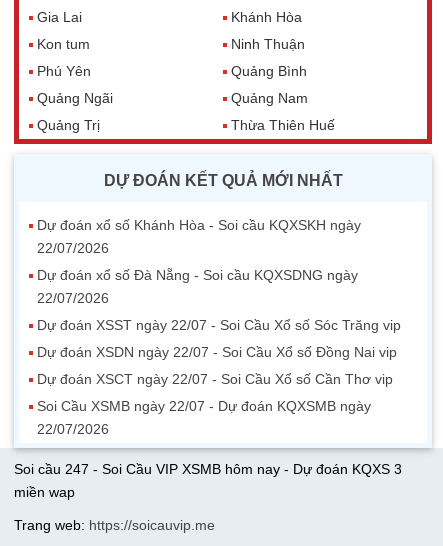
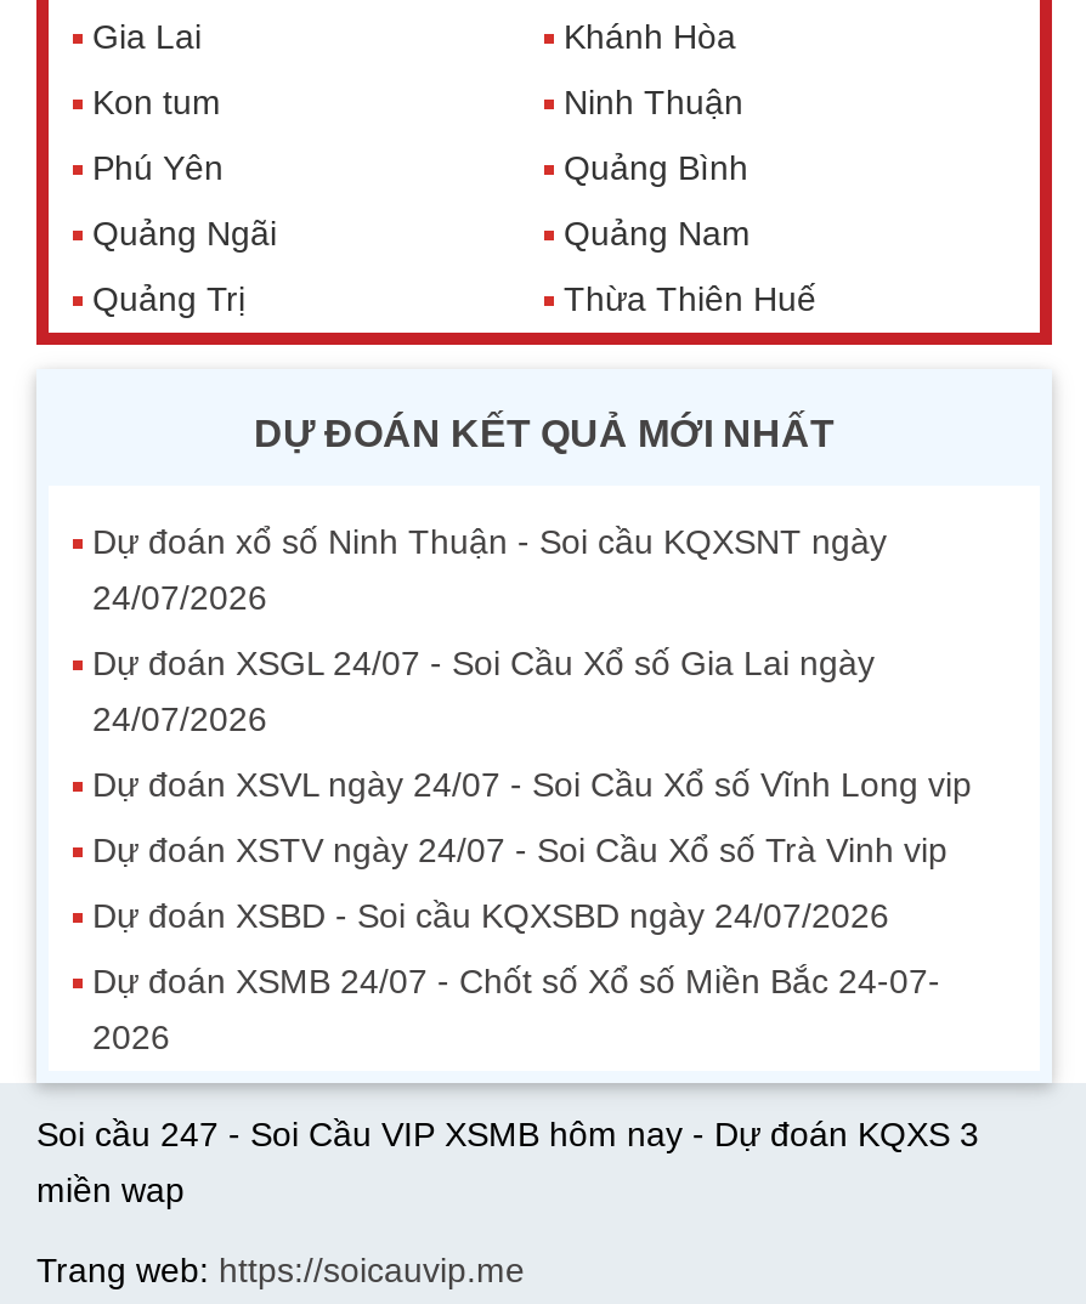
- Dự đoán xổ số Khánh Hòa - Soi cầu KQXSKH ngày
- 22/07/2026
+ Dự đoán xổ số Ninh Thuận - Soi cầu KQXSNT ngày
+ 24/07/2026

- Dự đoán xổ số Đà Nẵng - Soi cầu KQXSDNG ngày
- 22/07/2026
+ Dự đoán XSGL 24/07 - Soi Cầu Xổ số Gia Lai ngày
+ 24/07/2026

- Dự đoán XSST ngày 22/07 - Soi Cầu Xổ số Sóc Trăng vip
+ Dự đoán XSVL ngày 24/07 - Soi Cầu Xổ số Vĩnh Long vip

- Dự đoán XSDN ngày 22/07 - Soi Cầu Xổ số Đồng Nai vip
+ Dự đoán XSTV ngày 24/07 - Soi Cầu Xổ số Trà Vinh vip

- Dự đoán XSCT ngày 22/07 - Soi Cầu Xổ số Cần Thơ vip
+ Dự đoán XSBD - Soi cầu KQXSBD ngày 24/07/2026

- Soi Cầu XSMB ngày 22/07 - Dự đoán KQXSMB ngày
- 22/07/2026
+ Dự đoán XSMB 24/07 - Chốt số Xổ số Miền Bắc 24-07-
+ 2026
